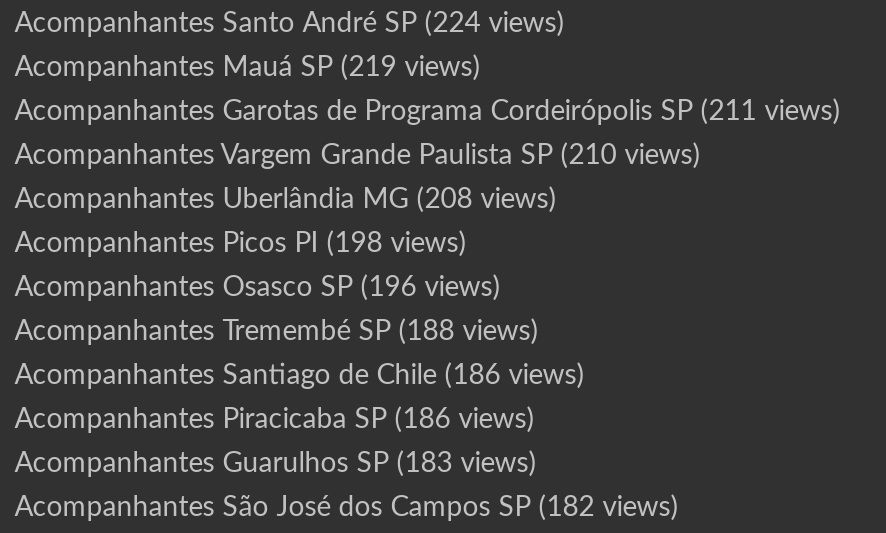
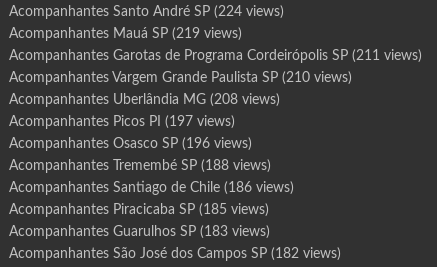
- Acompanhantes Picos PI (198 views)
+ Acompanhantes Picos PI (197 views)

- Acompanhantes Piracicaba SP (186 views)
+ Acompanhantes Piracicaba SP (185 views)
